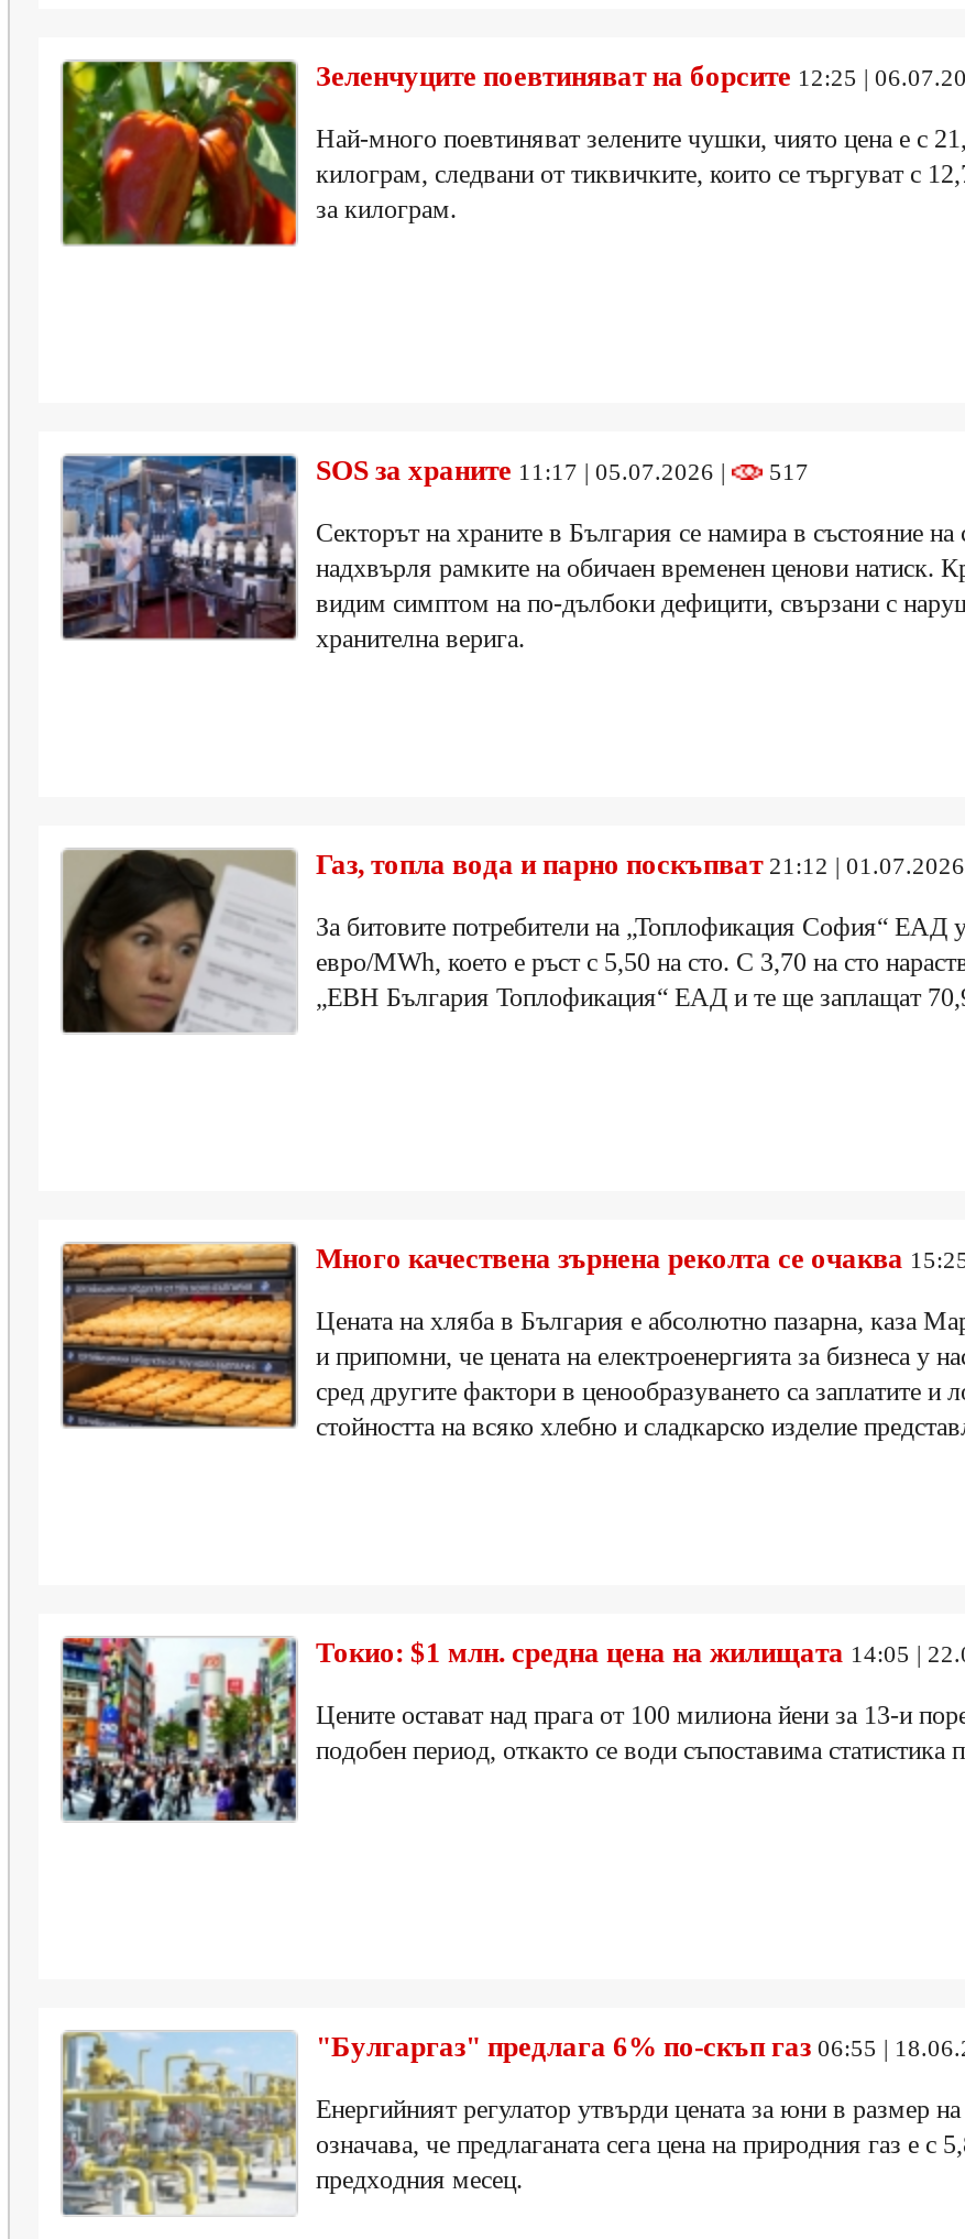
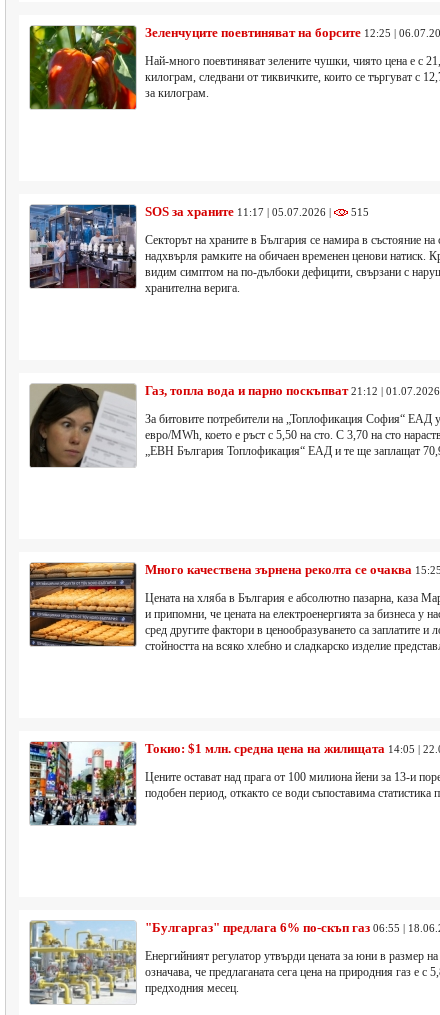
- 517
+ 515
